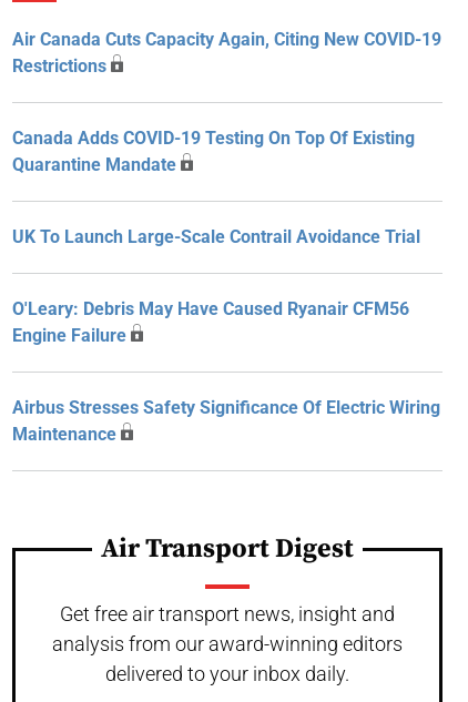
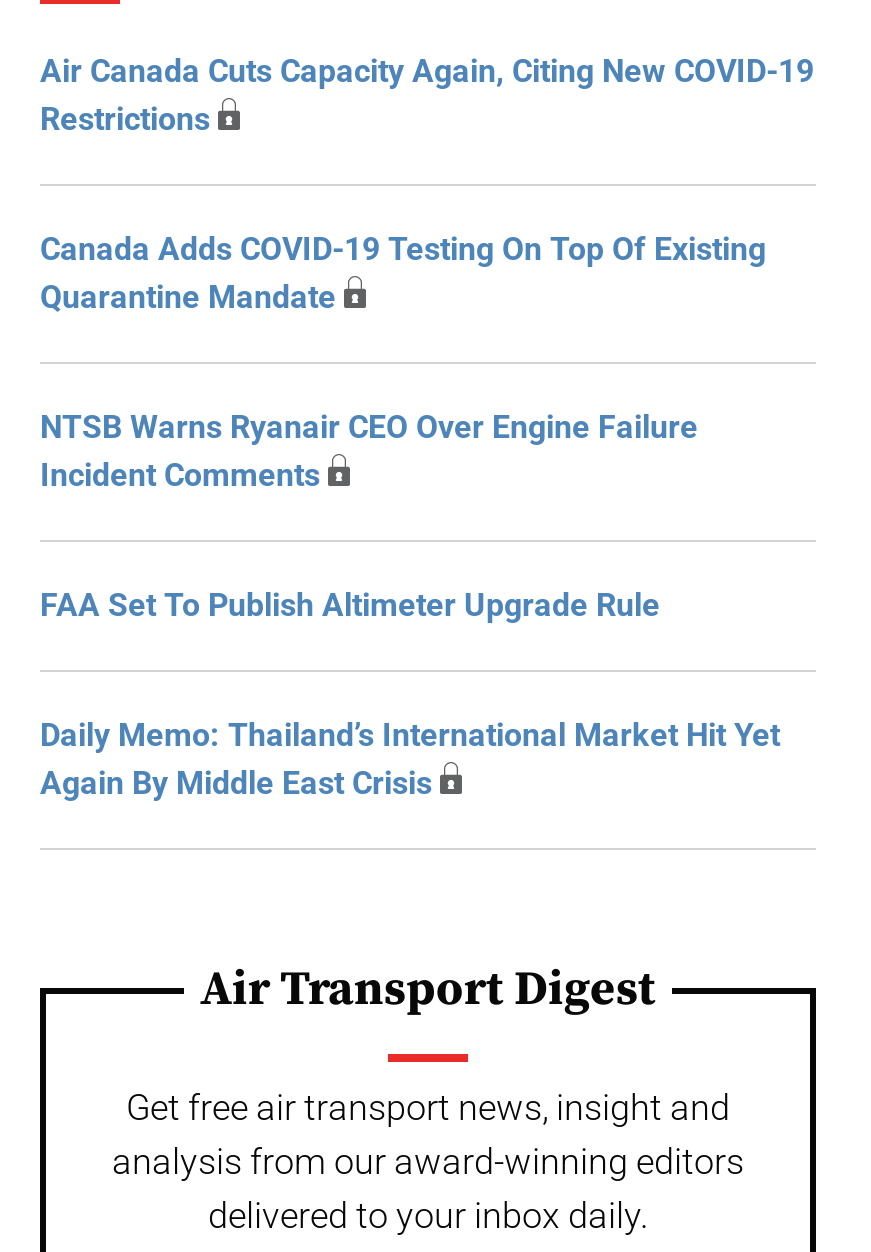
- UK To Launch Large-Scale Contrail Avoidance Trial
+ NTSB Warns Ryanair CEO Over Engine Failure
+ Incident Comments

- O'Leary: Debris May Have Caused Ryanair CFM56
- Engine Failure
+ FAA Set To Publish Altimeter Upgrade Rule

- Airbus Stresses Safety Significance Of Electric Wiring
- Maintenance
+ Daily Memo: Thailand’s International Market Hit Yet
+ Again By Middle East Crisis
